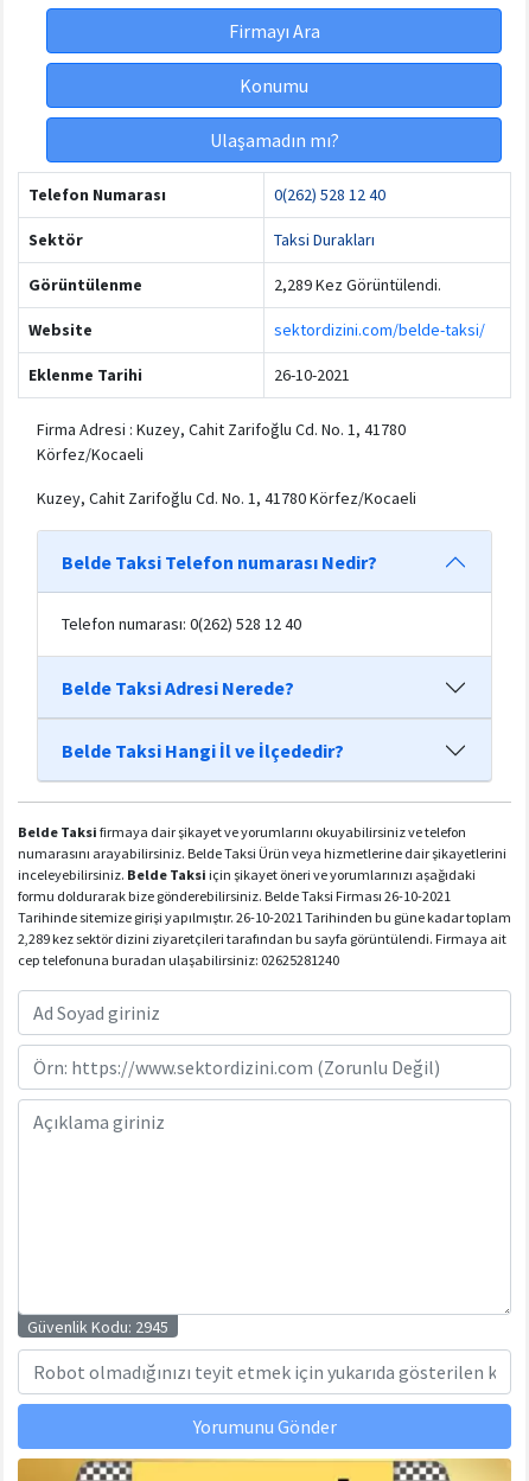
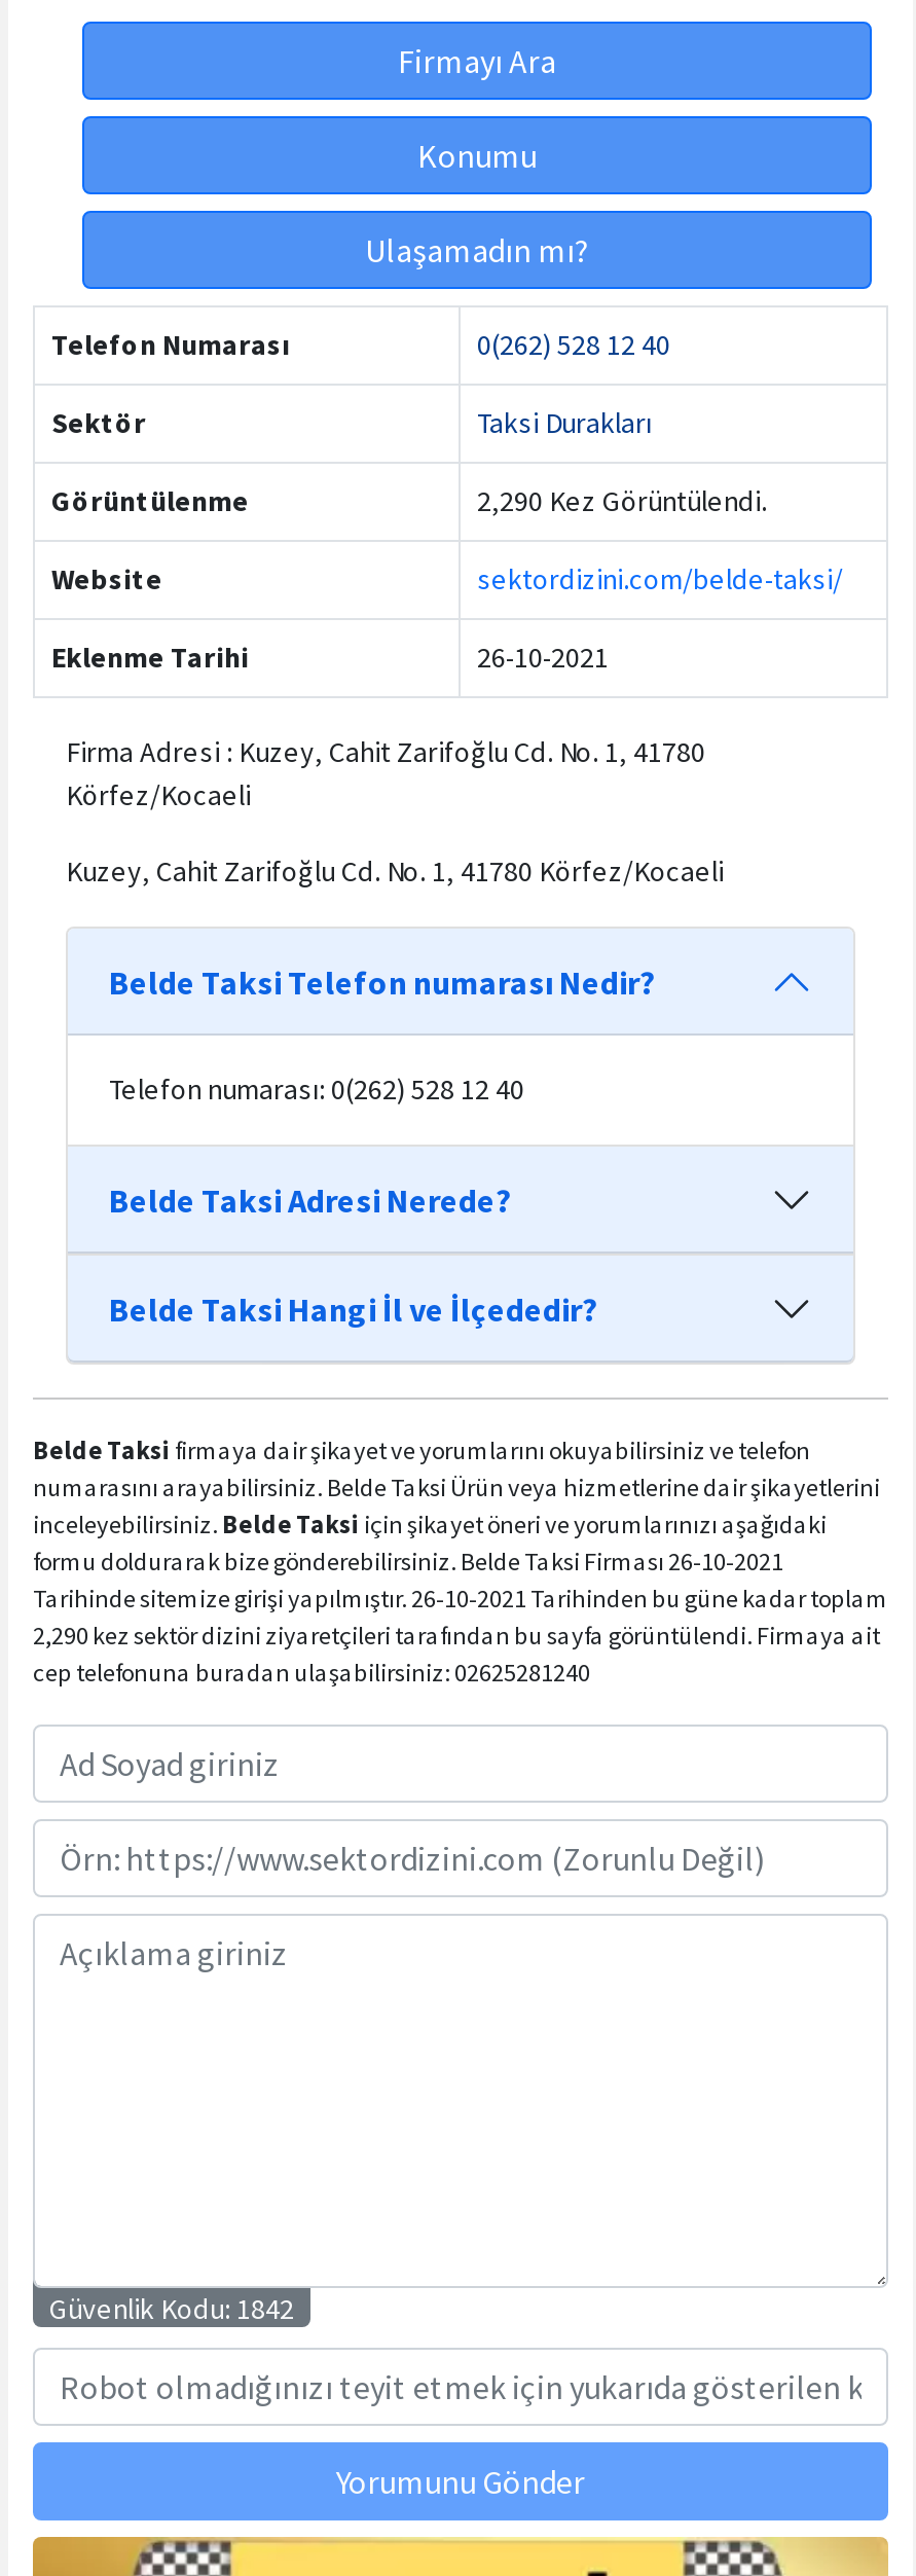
- 2,289 Kez Görüntülendi.
+ 2,290 Kez Görüntülendi.

- 2,289 kez sektör dizini ziyaretçileri tarafından bu sayfa görüntülendi. Firmaya ait
+ 2,290 kez sektör dizini ziyaretçileri tarafından bu sayfa görüntülendi. Firmaya ait

- Güvenlik Kodu: 2945
+ Güvenlik Kodu: 1842
